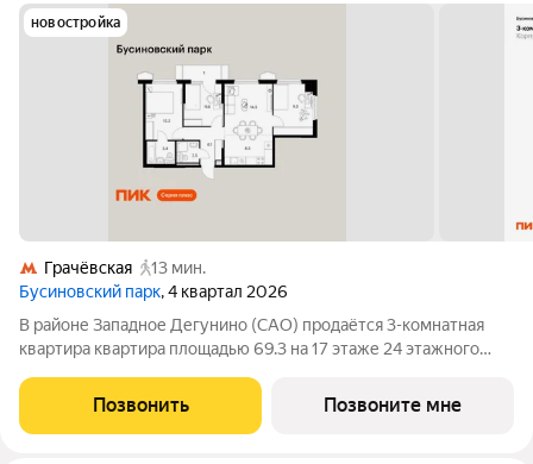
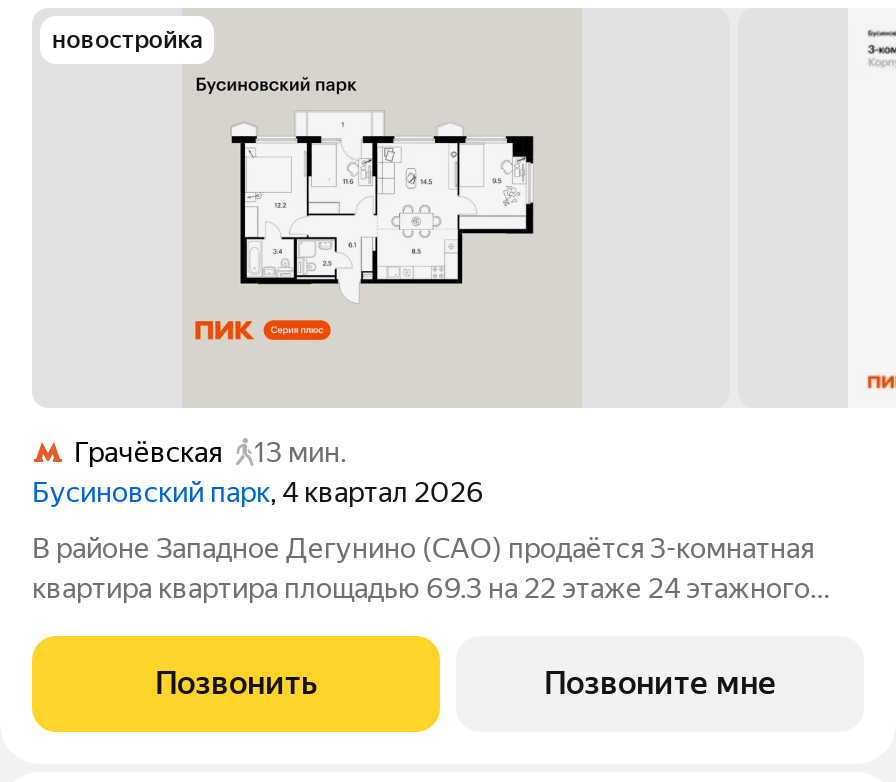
- квартира квартира площадью 69.3 на 17 этаже 24 этажного
+ квартира квартира площадью 69.3 на 22 этаже 24 этажного
